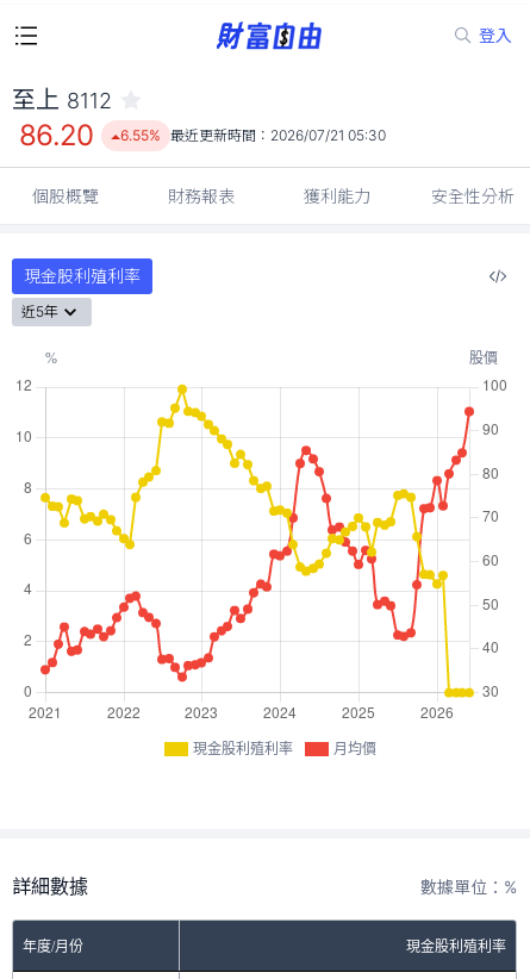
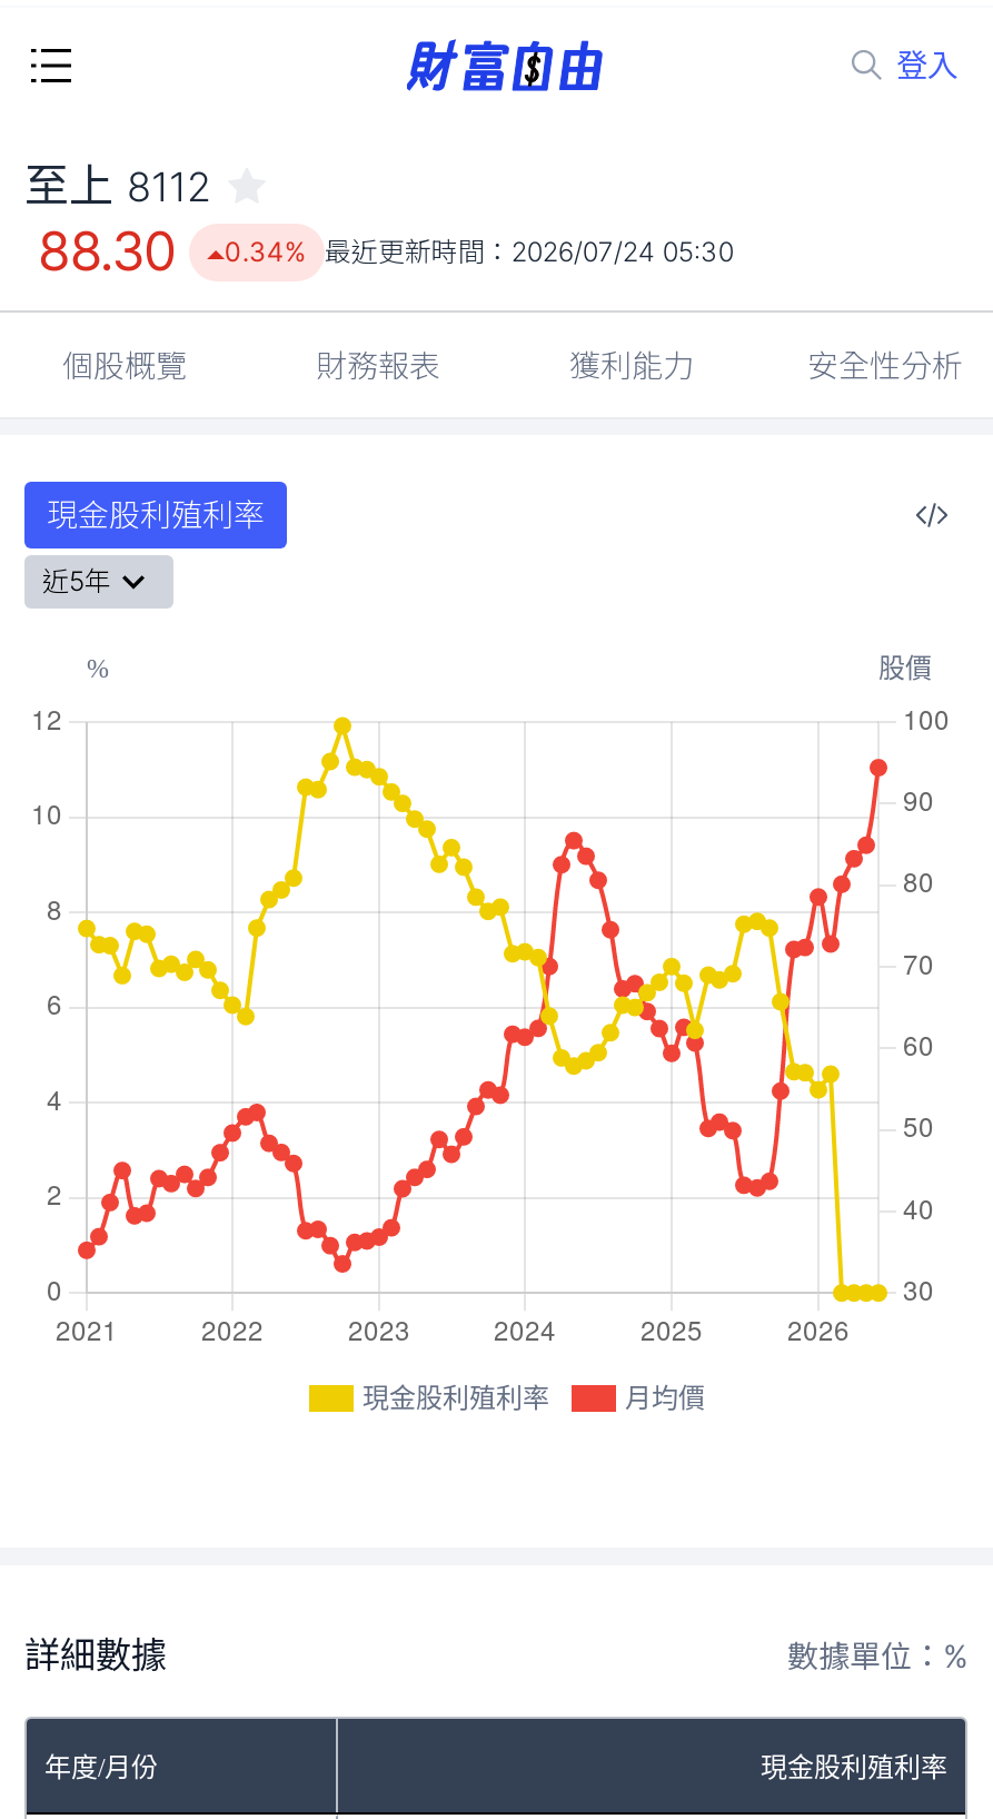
- 86.20
+ 88.30

- 6.55% 最近更新時間：2026/07/21 05:30
+ 0.34% 最近更新時間：2026/07/24 05:30
